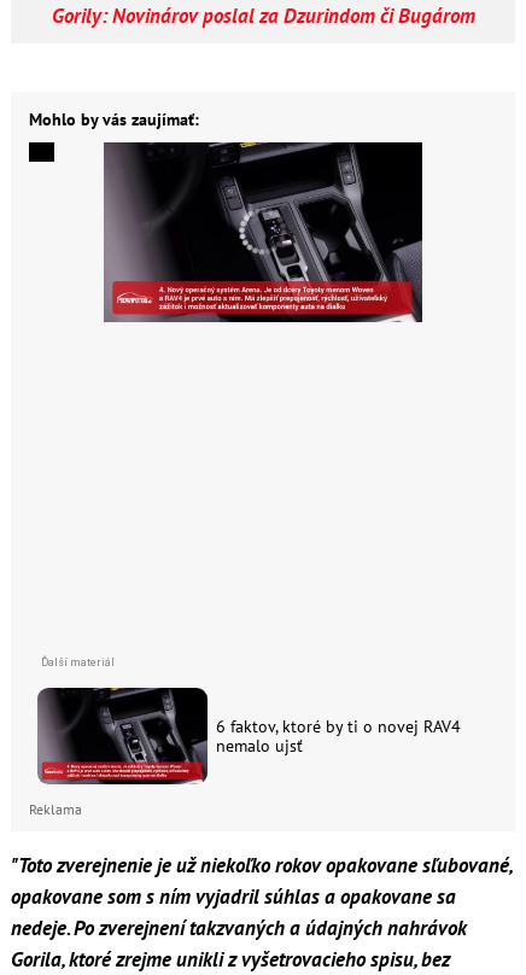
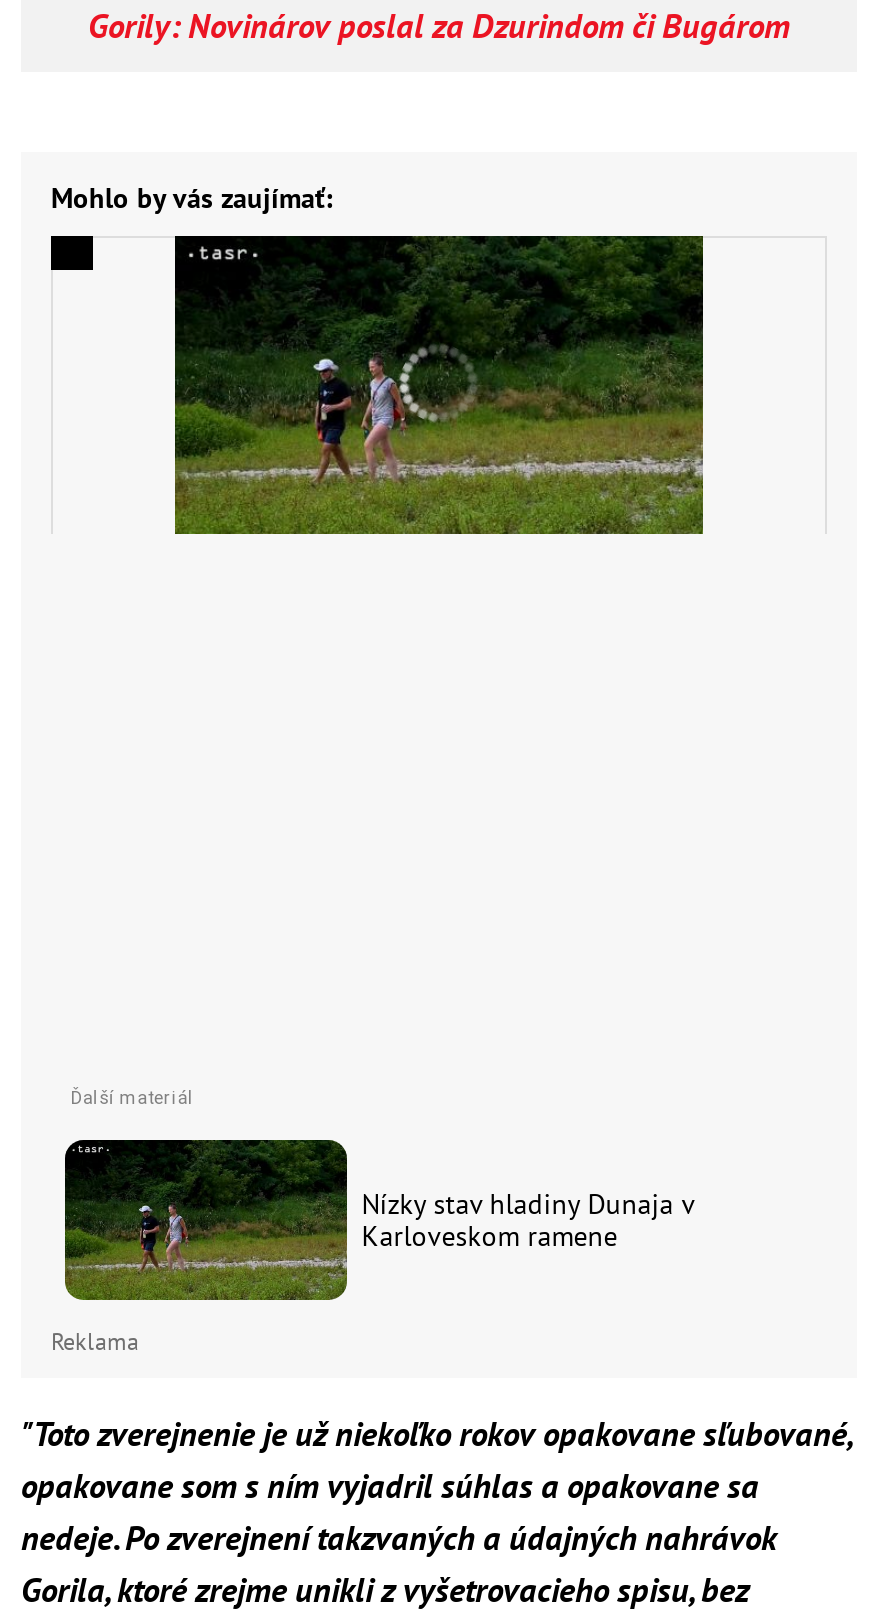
- [image]
+ [image]

- [image]
- 6 faktov, ktoré by ti o novej RAV4
- nemalo ujsť
+ [image]
+ Nízky stav hladiny Dunaja v
+ Karloveskom ramene
